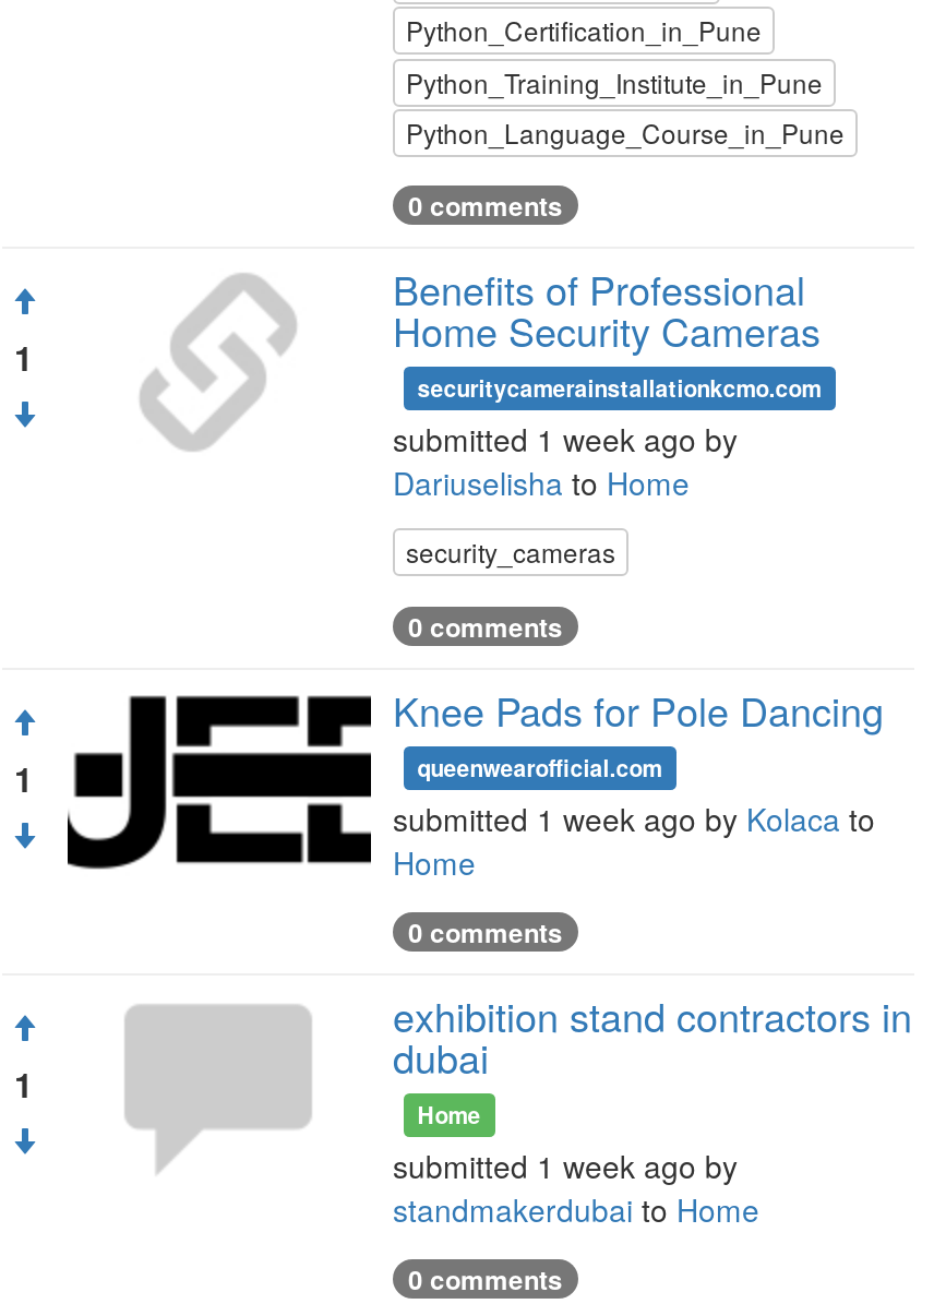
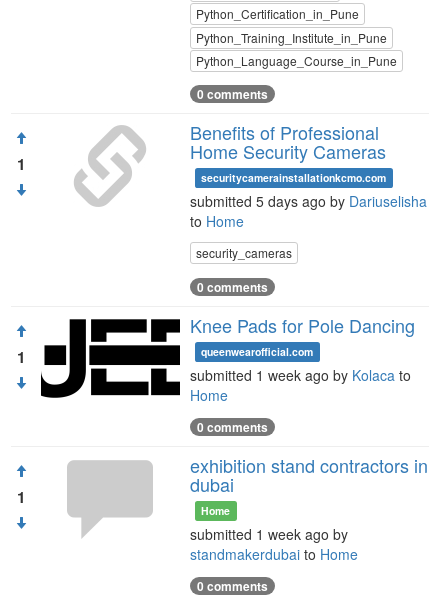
- submitted 1 week ago by
- Dariuselisha to Home
+ submitted 5 days ago by Dariuselisha
+ to Home
